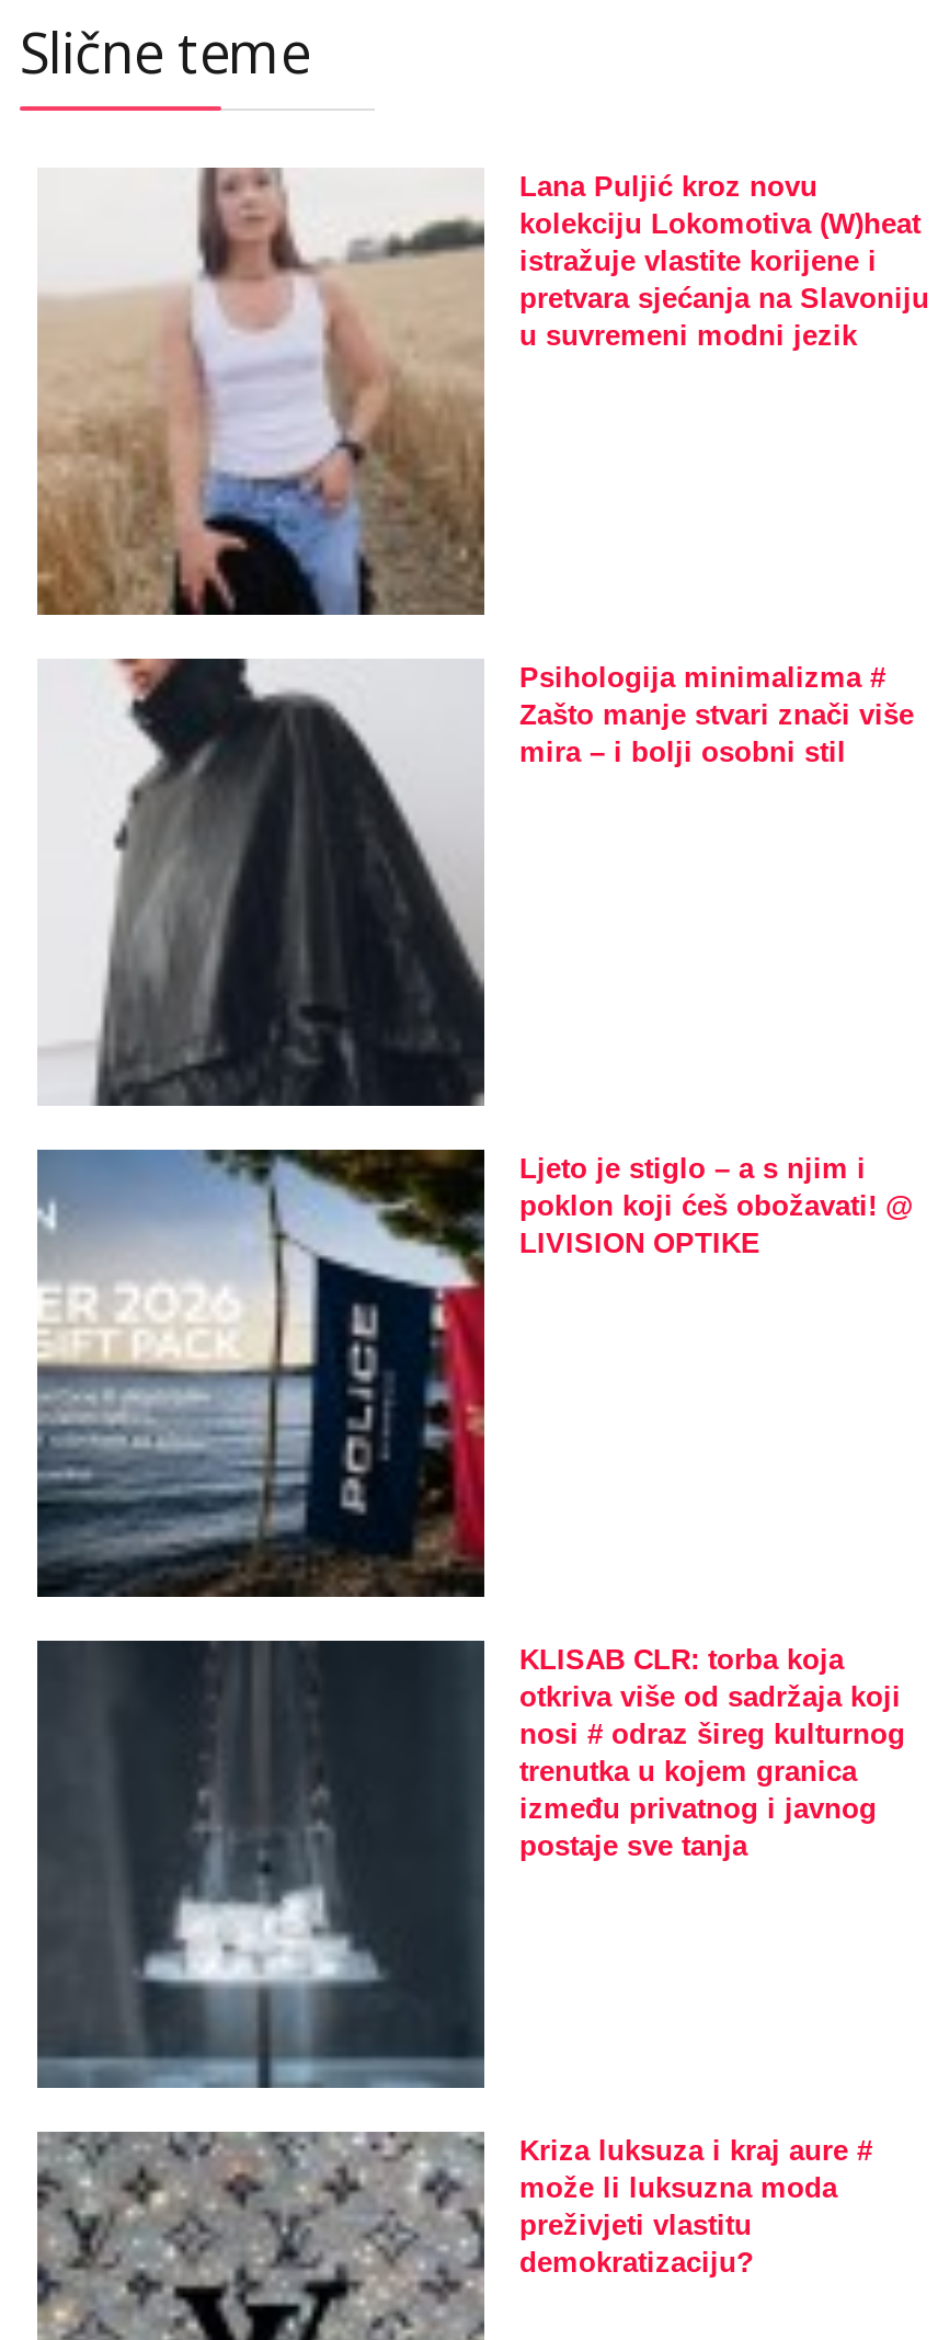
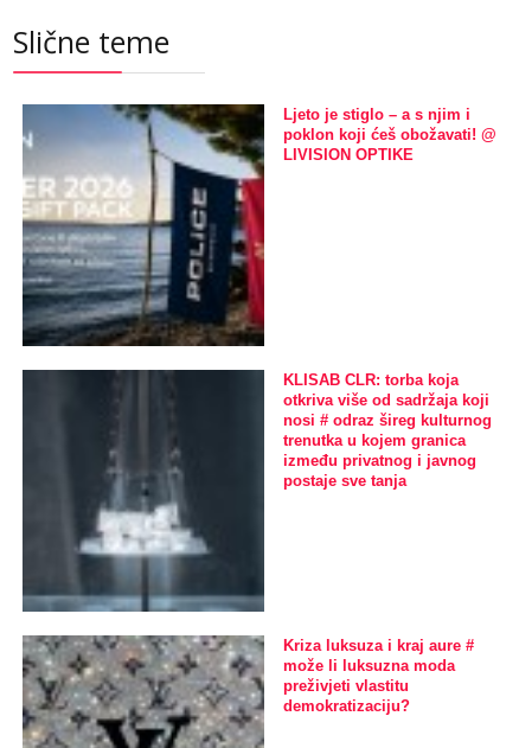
- [image]
- Lana Puljić kroz novu
- kolekciju Lokomotiva (W)heat
- istražuje vlastite korijene i
- pretvara sjećanja na Slavoniju
- u suvremeni modni jezik

- [image]
- Psihologija minimalizma #
- Zašto manje stvari znači više
- mira – i bolji osobni stil
